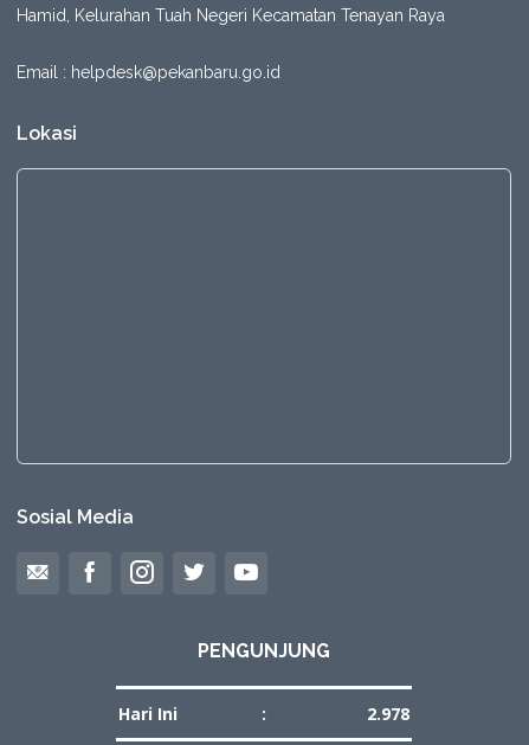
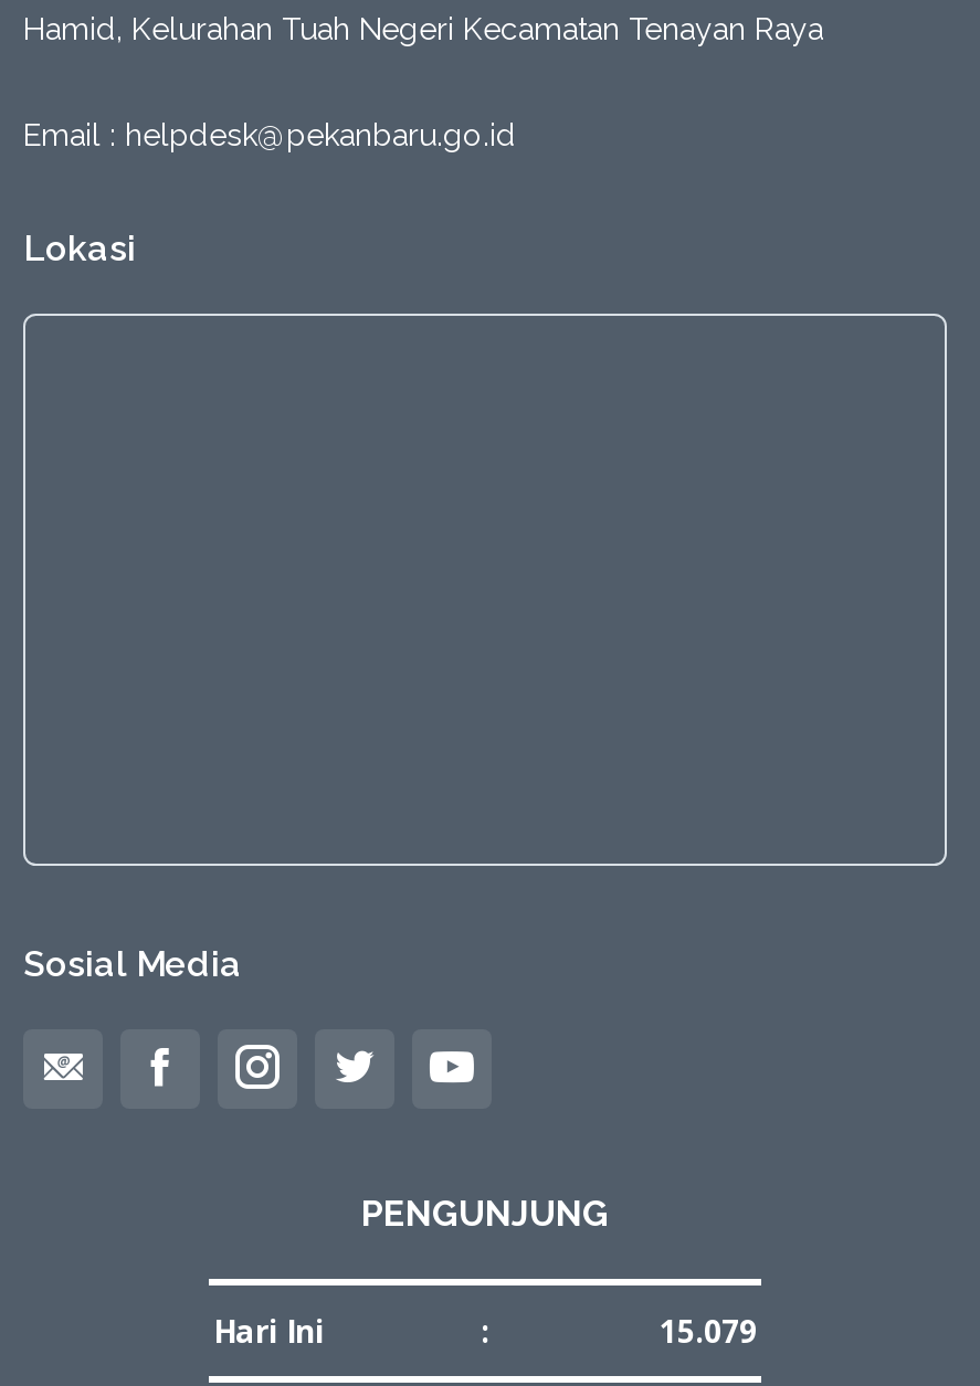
- 2.978
+ 15.079
